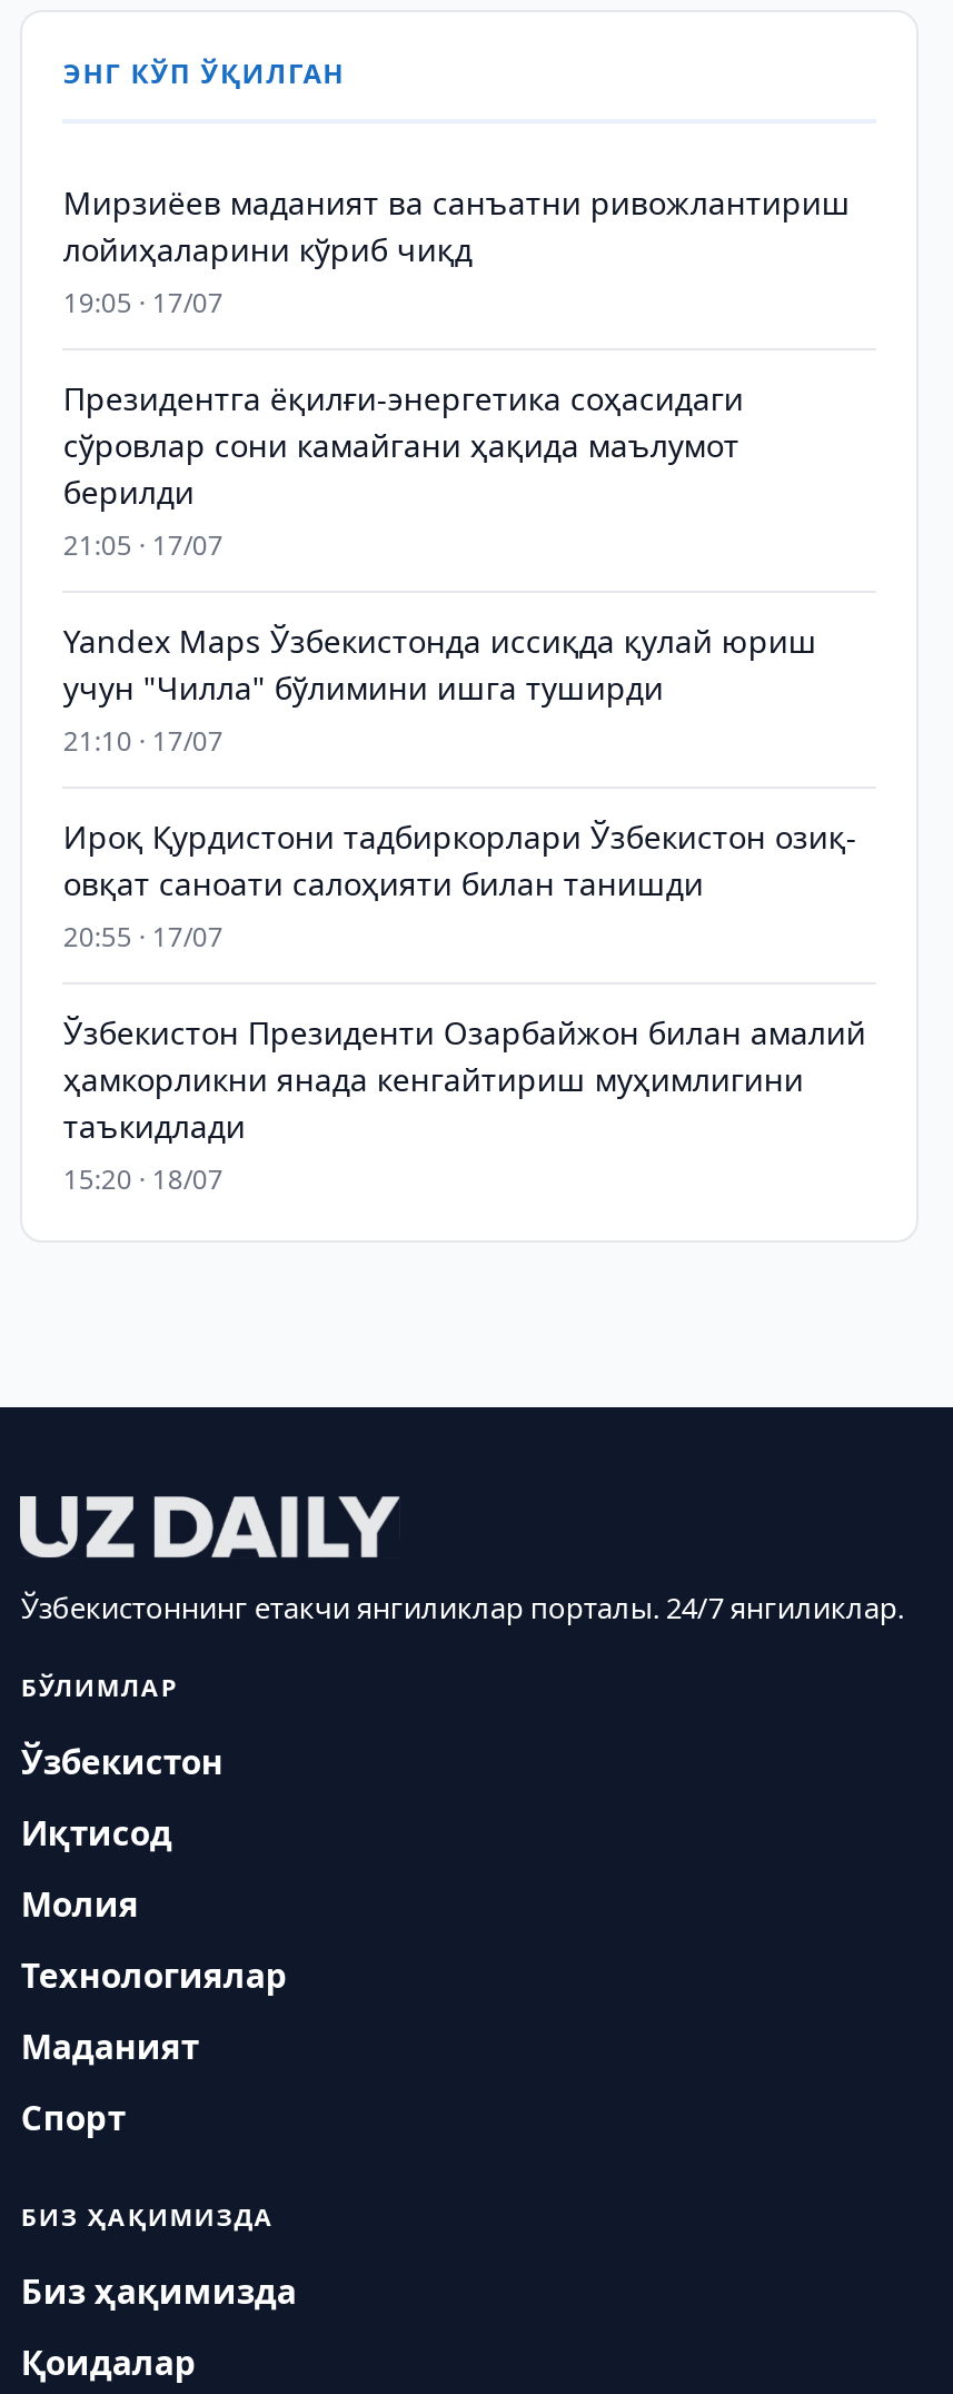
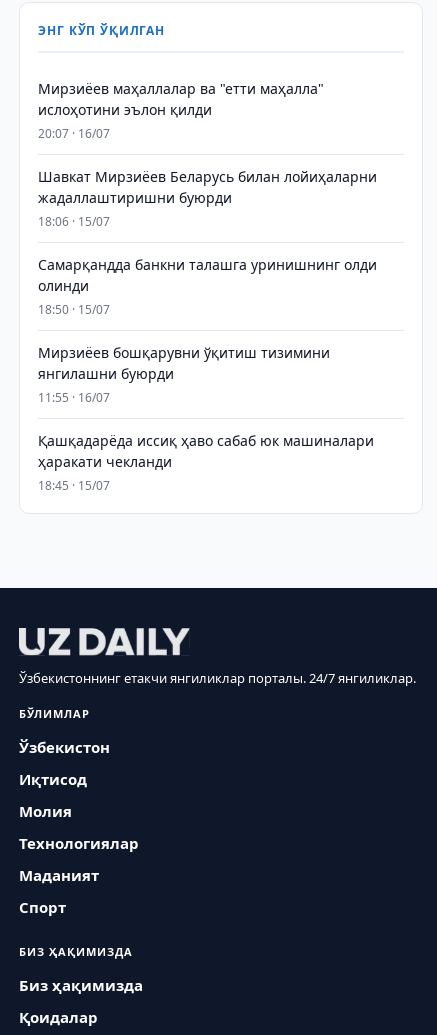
- Мирзиёев маданият ва санъатни ривожлантириш
- лойиҳаларини кўриб чиқд
- 19:05 · 17/07
+ Мирзиёев маҳаллалар ва "етти маҳалла"
+ ислоҳотини эълон қилди
+ 20:07 · 16/07

- Президентга ёқилғи-энергетика соҳасидаги
- сўровлар сони камайгани ҳақида маълумот
- берилди
- 21:05 · 17/07
+ Шавкат Мирзиёев Беларусь билан лойиҳаларни
+ жадаллаштиришни буюрди
+ 18:06 · 15/07

- Yandex Maps Ўзбекистонда иссиқда қулай юриш
- учун "Чилла" бўлимини ишга туширди
- 21:10 · 17/07
+ Самарқандда банкни талашга уринишнинг олди
+ олинди
+ 18:50 · 15/07

- Ироқ Қурдистони тадбиркорлари Ўзбекистон озиқ-
- овқат саноати салоҳияти билан танишди
- 20:55 · 17/07
+ Мирзиёев бошқарувни ўқитиш тизимини
+ янгилашни буюрди
+ 11:55 · 16/07

- Ўзбекистон Президенти Озарбайжон билан амалий
- ҳамкорликни янада кенгайтириш муҳимлигини
- таъкидлади
- 15:20 · 18/07
+ Қашқадарёда иссиқ ҳаво сабаб юк машиналари
+ ҳаракати чекланди
+ 18:45 · 15/07
